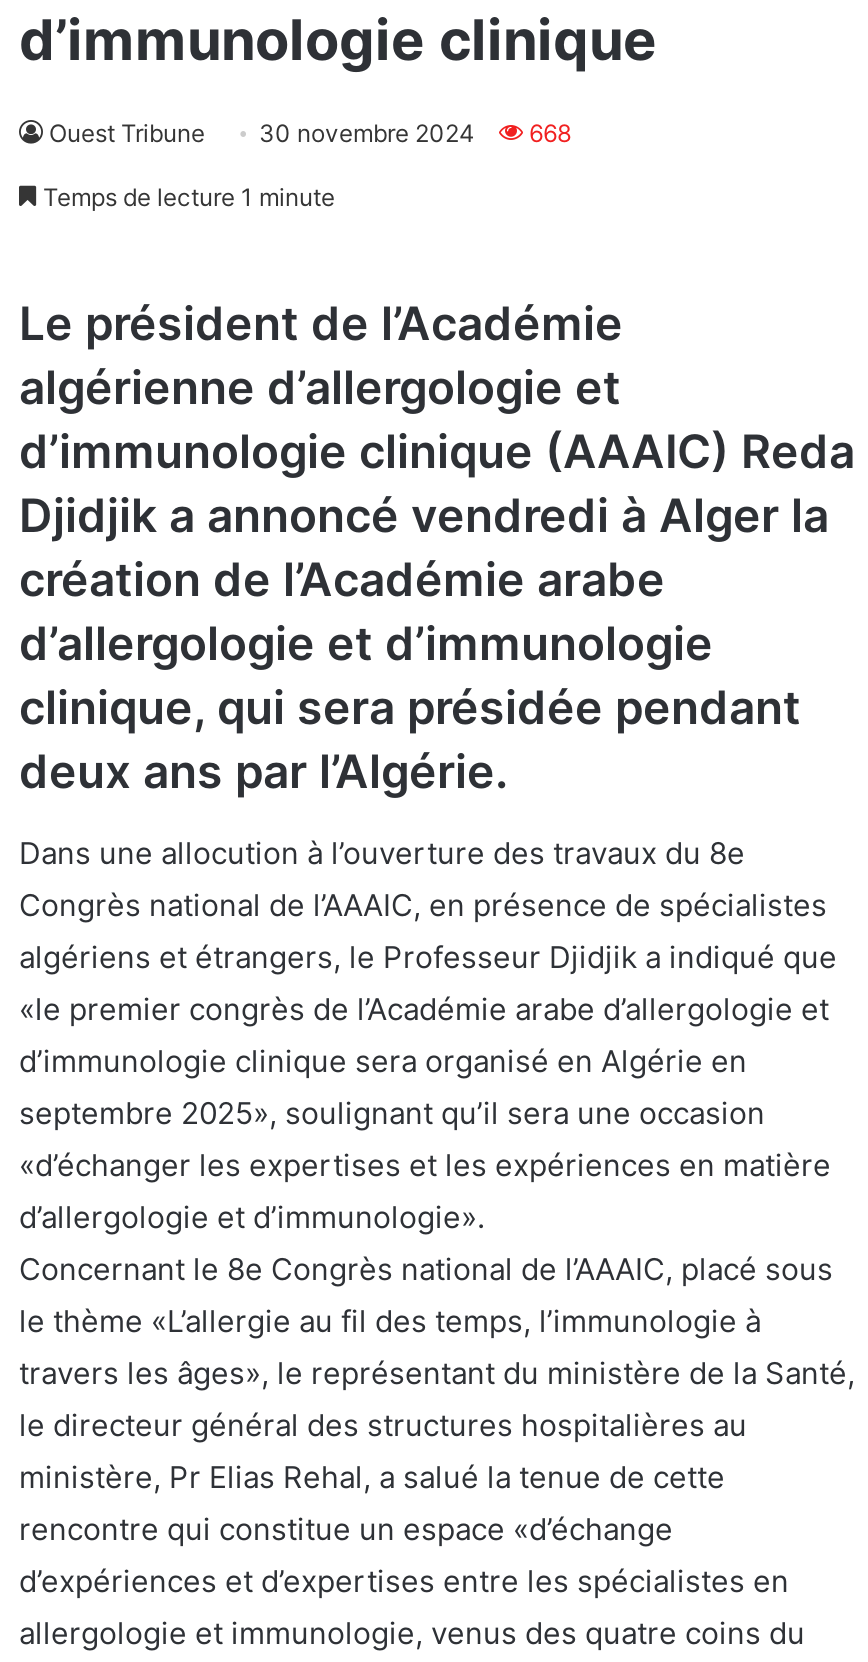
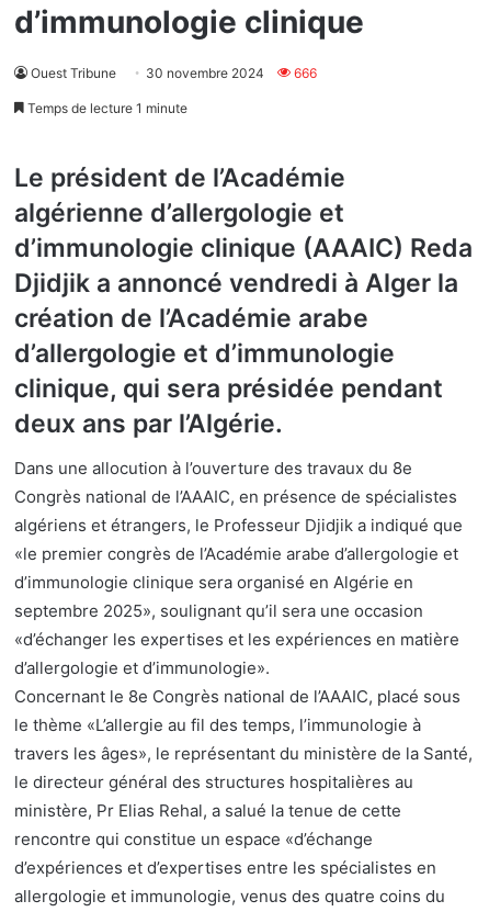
- Ouest Tribune 30 novembre 2024 668
+ Ouest Tribune 30 novembre 2024 666
